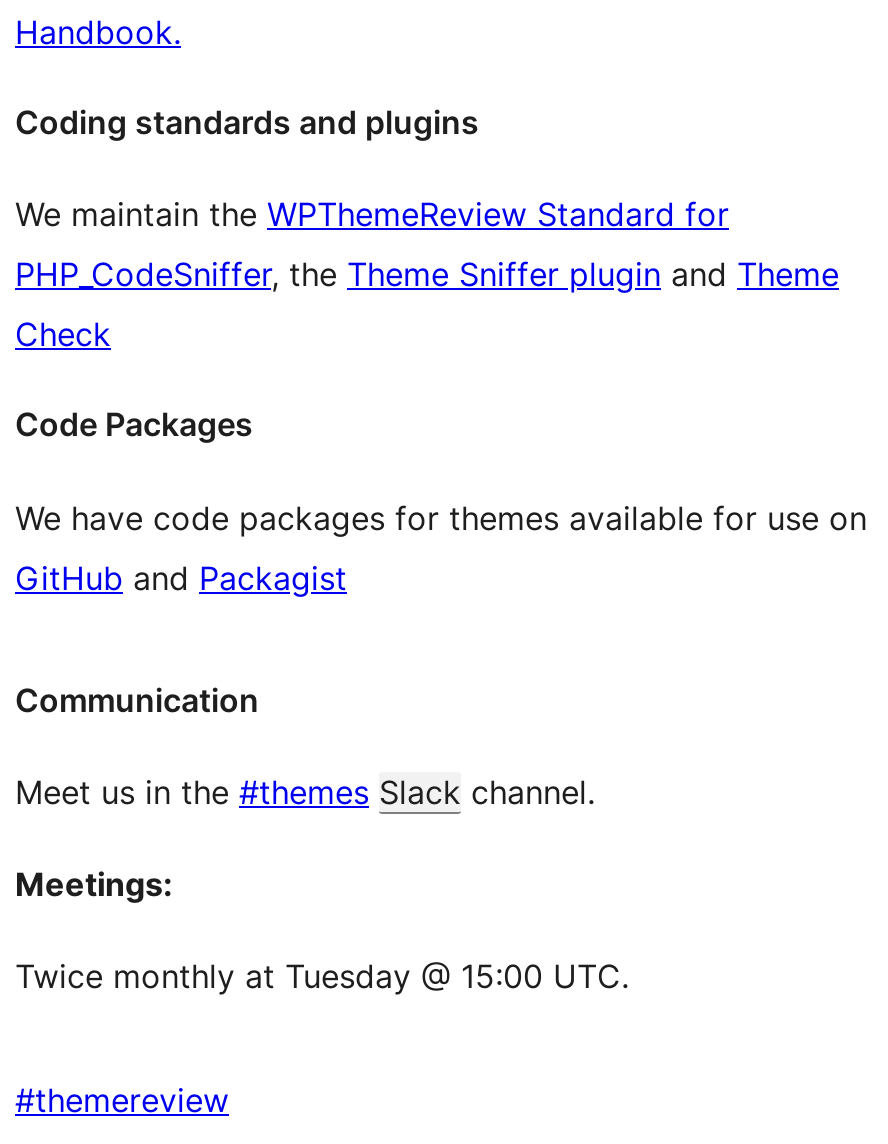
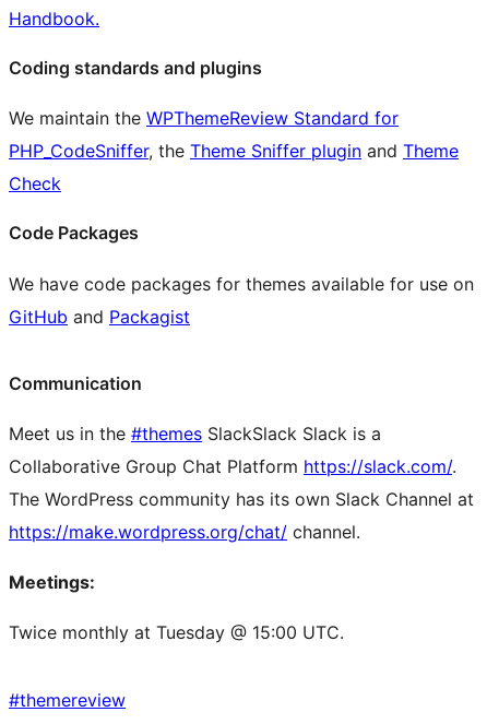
- Meet us in the #themes Slack channel.
+ Meet us in the #themes SlackSlack Slack is a
+ Collaborative Group Chat Platform https://slack.com/.
+ The WordPress community has its own Slack Channel at
+ https://make.wordpress.org/chat/ channel.
